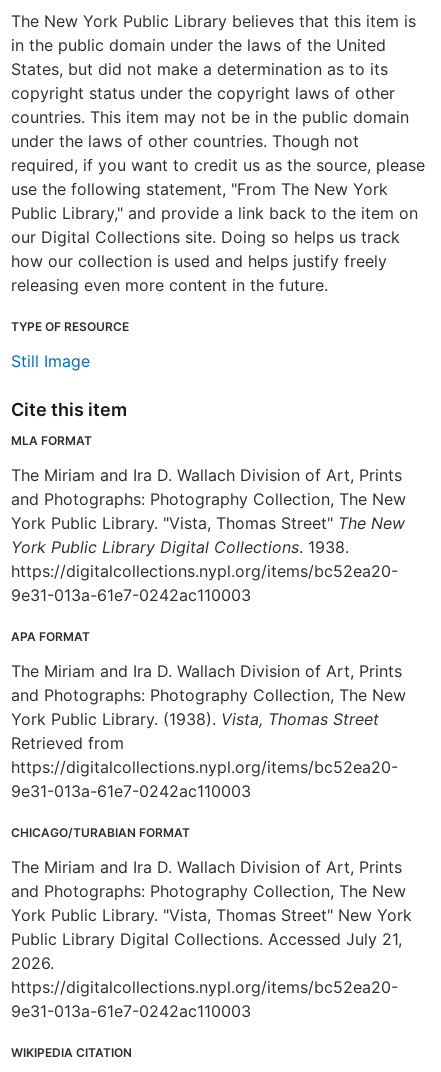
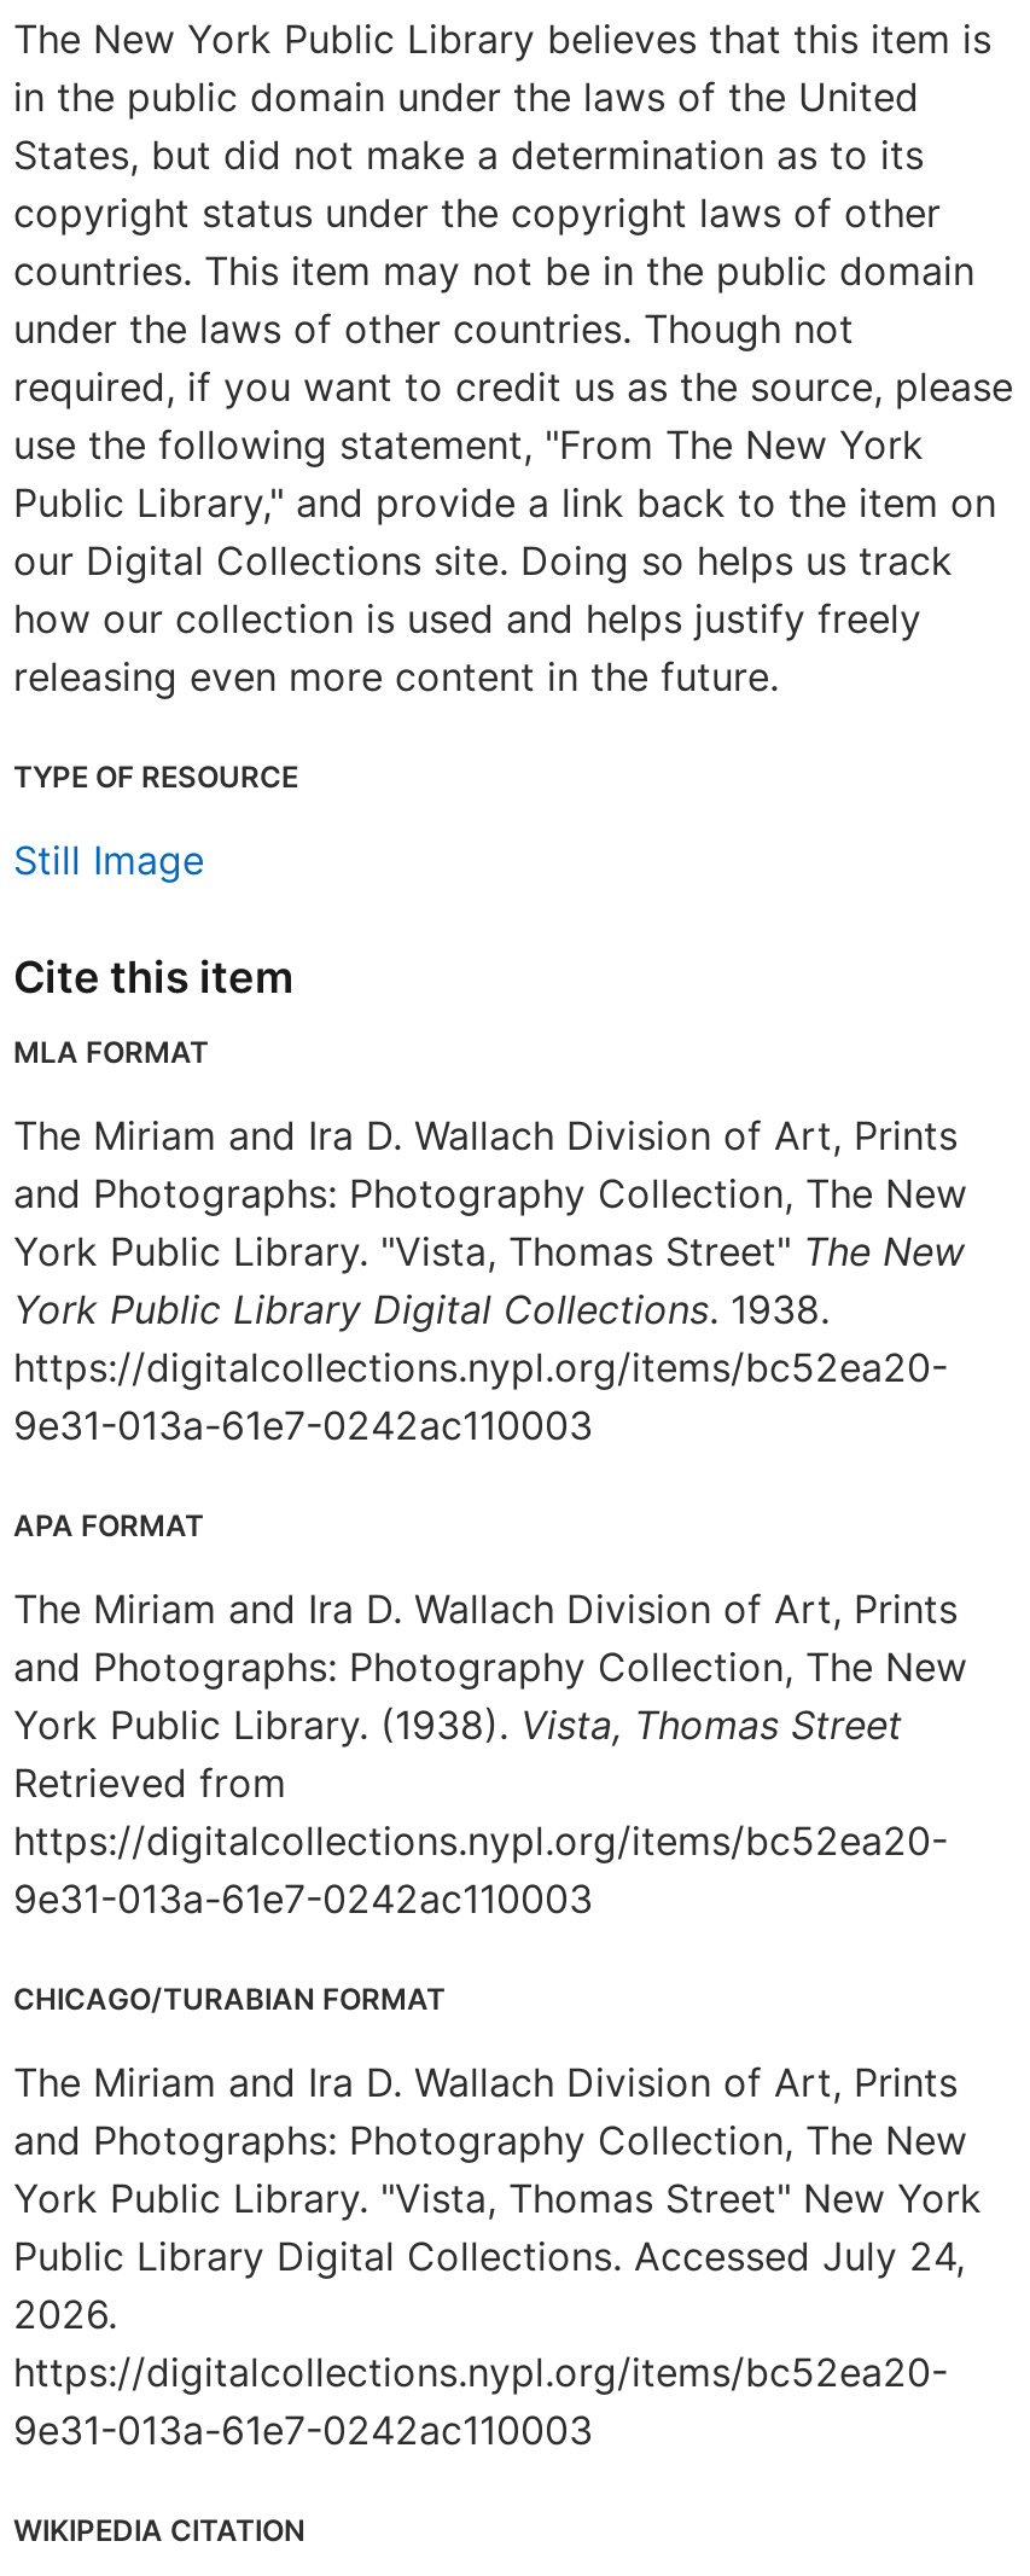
- Public Library Digital Collections. Accessed July 21,
+ Public Library Digital Collections. Accessed July 24,
